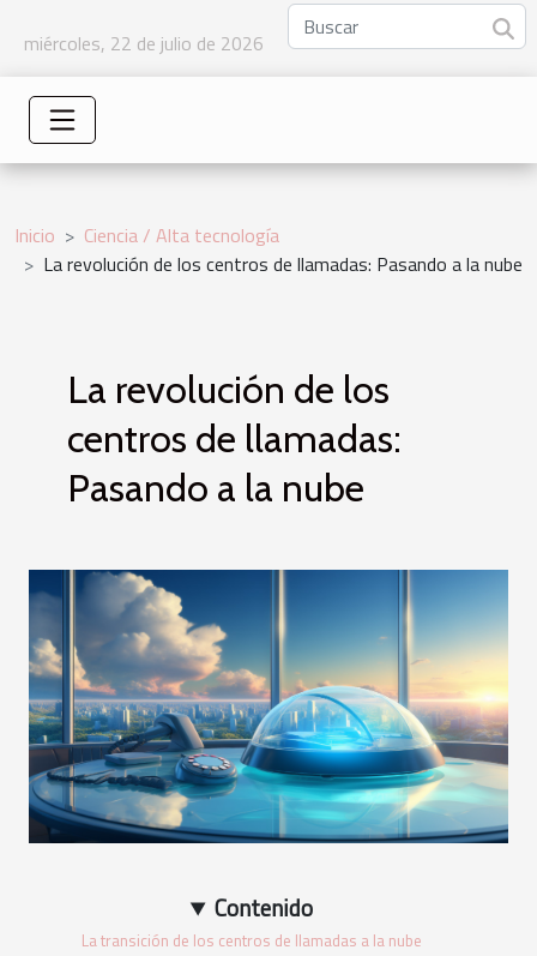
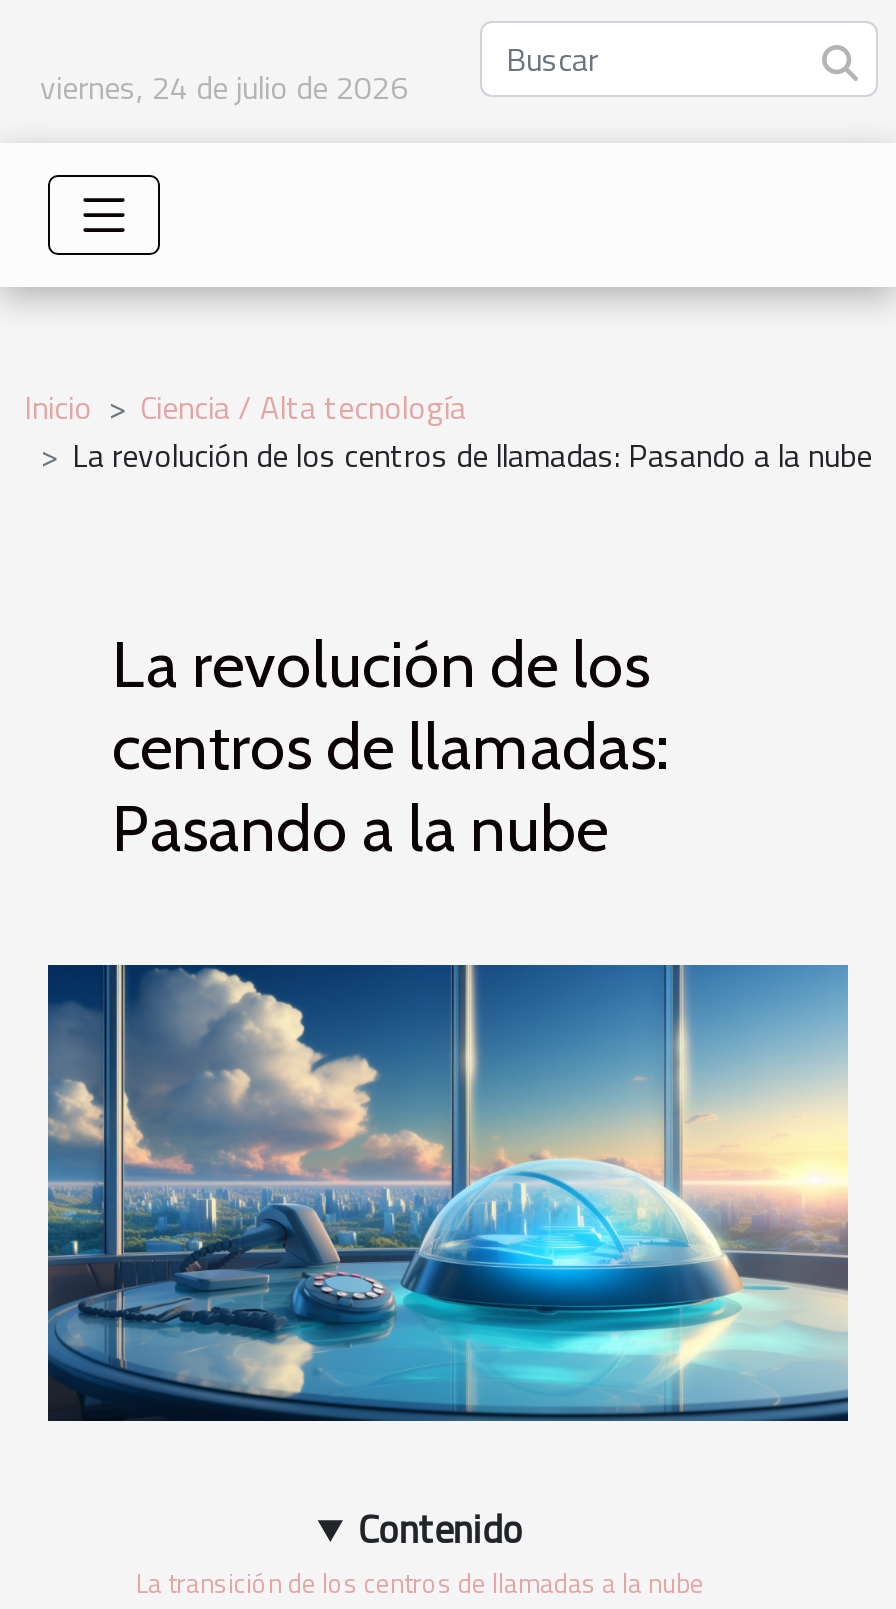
- miércoles, 22 de julio de 2026
+ viernes, 24 de julio de 2026
